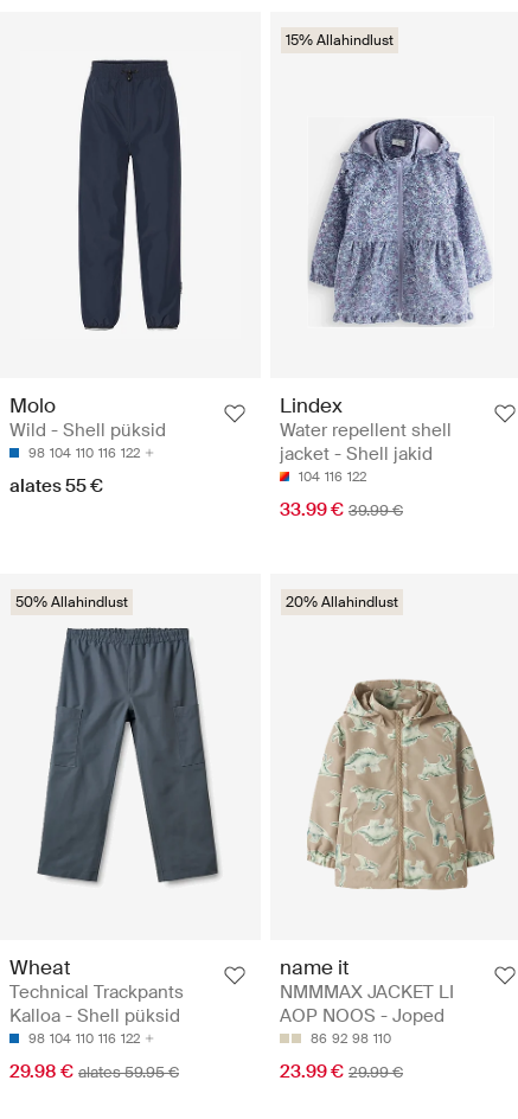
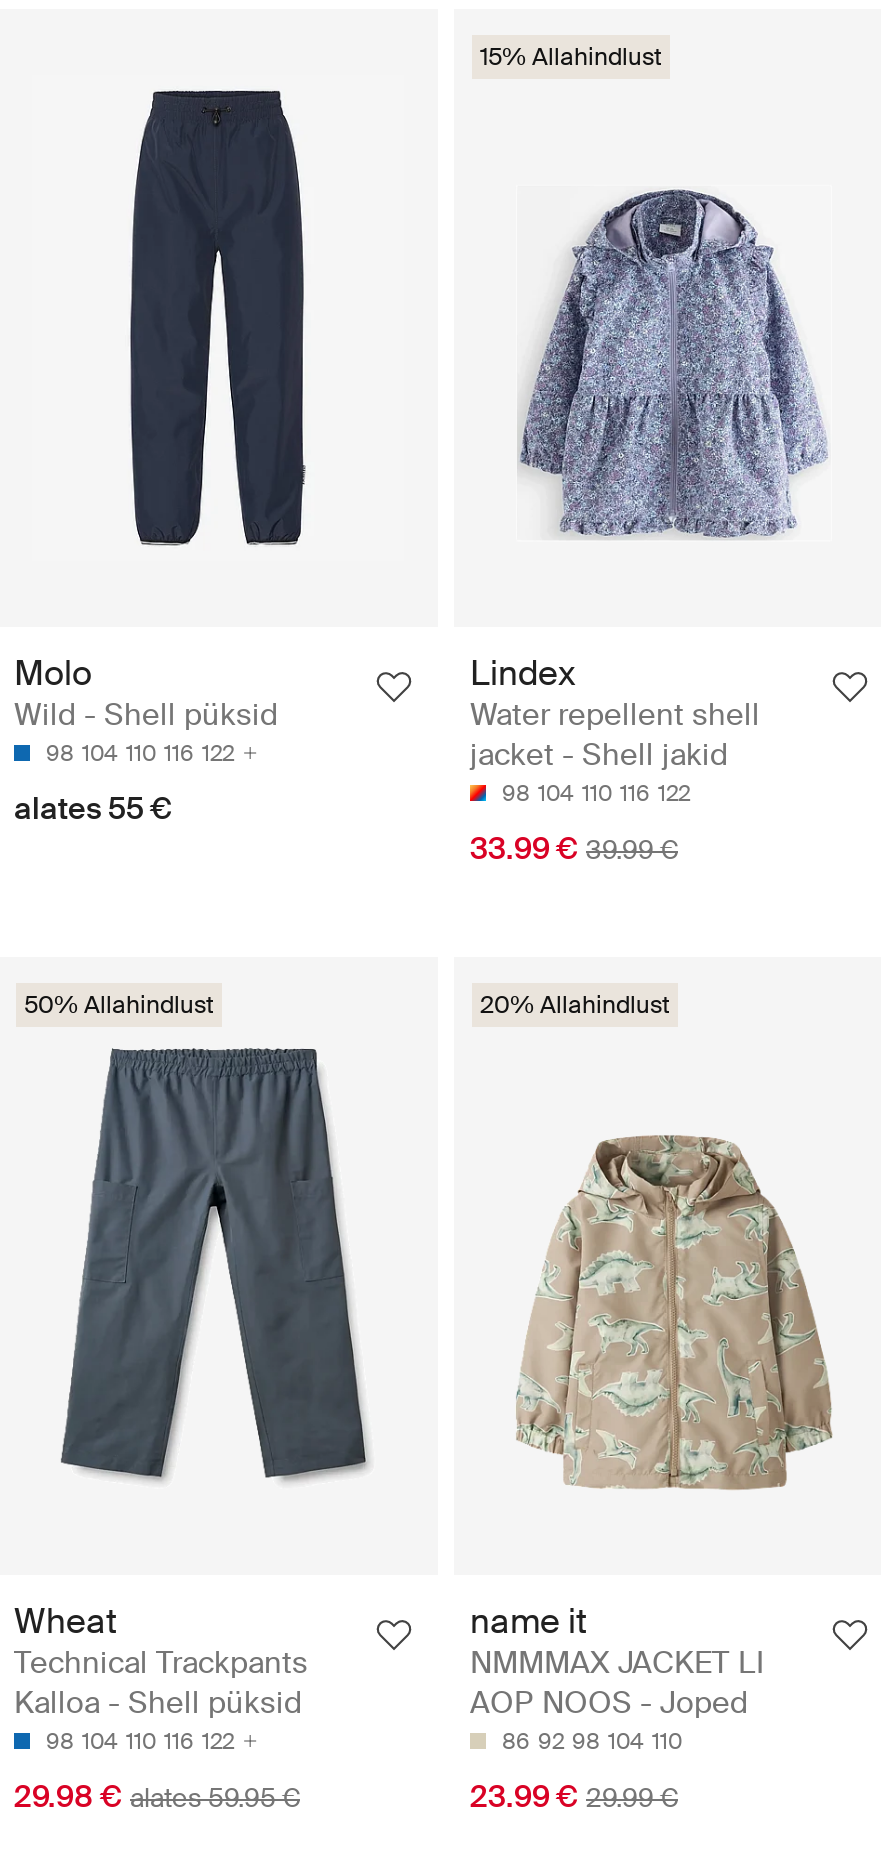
- 104 116 122
+ 98 104 110 116 122

- 86 92 98 110
+ 86 92 98 104 110
